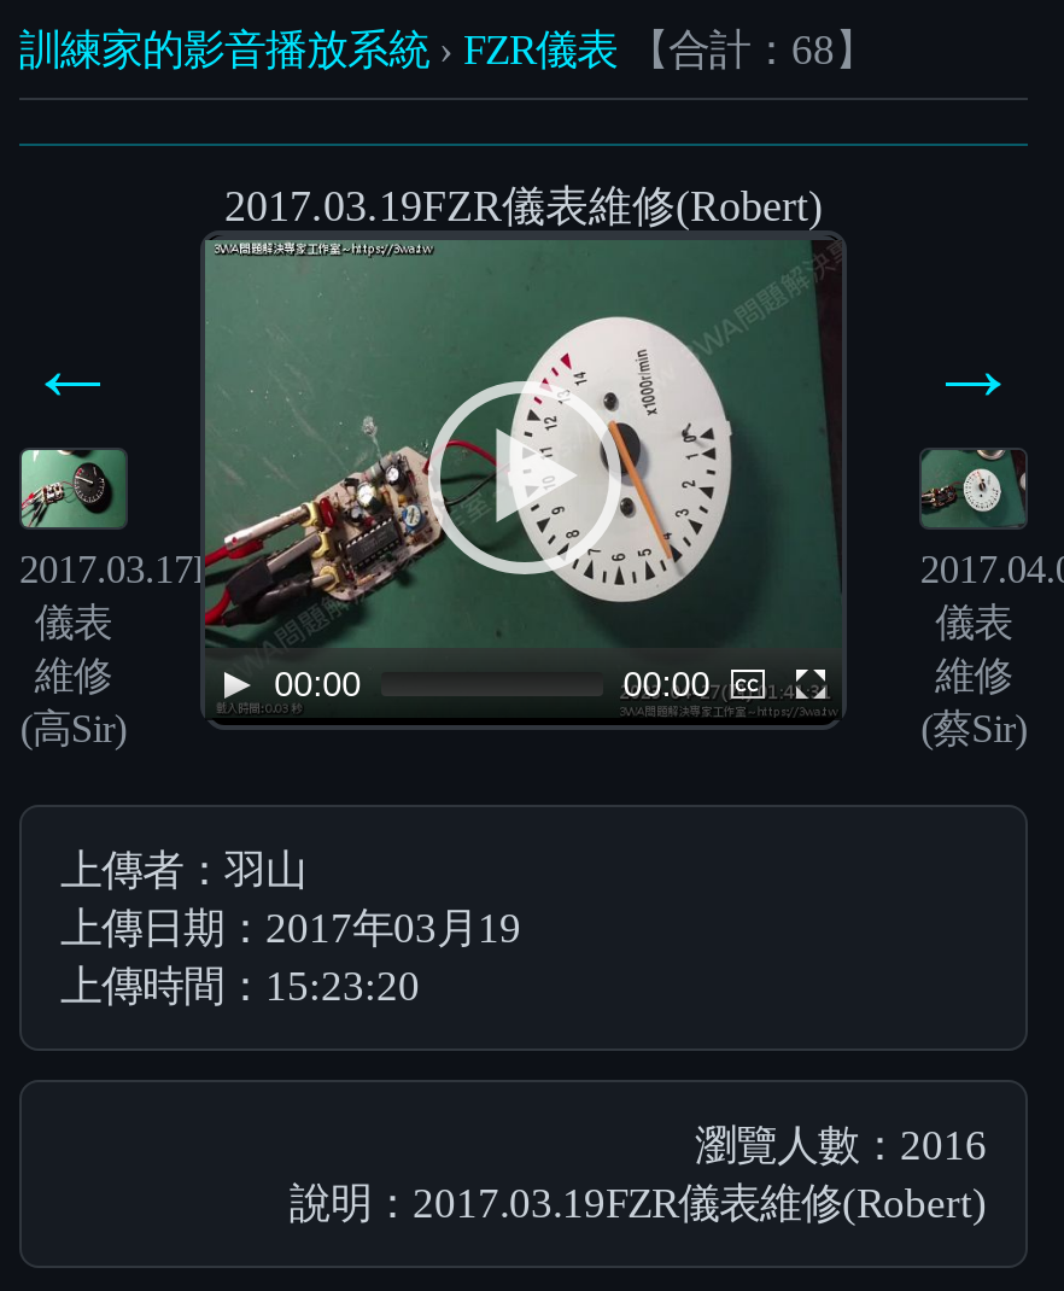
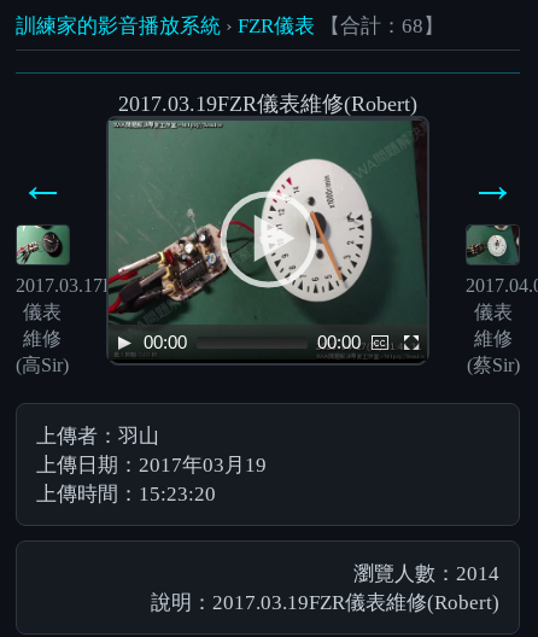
- 瀏覽人數：2016
+ 瀏覽人數：2014
